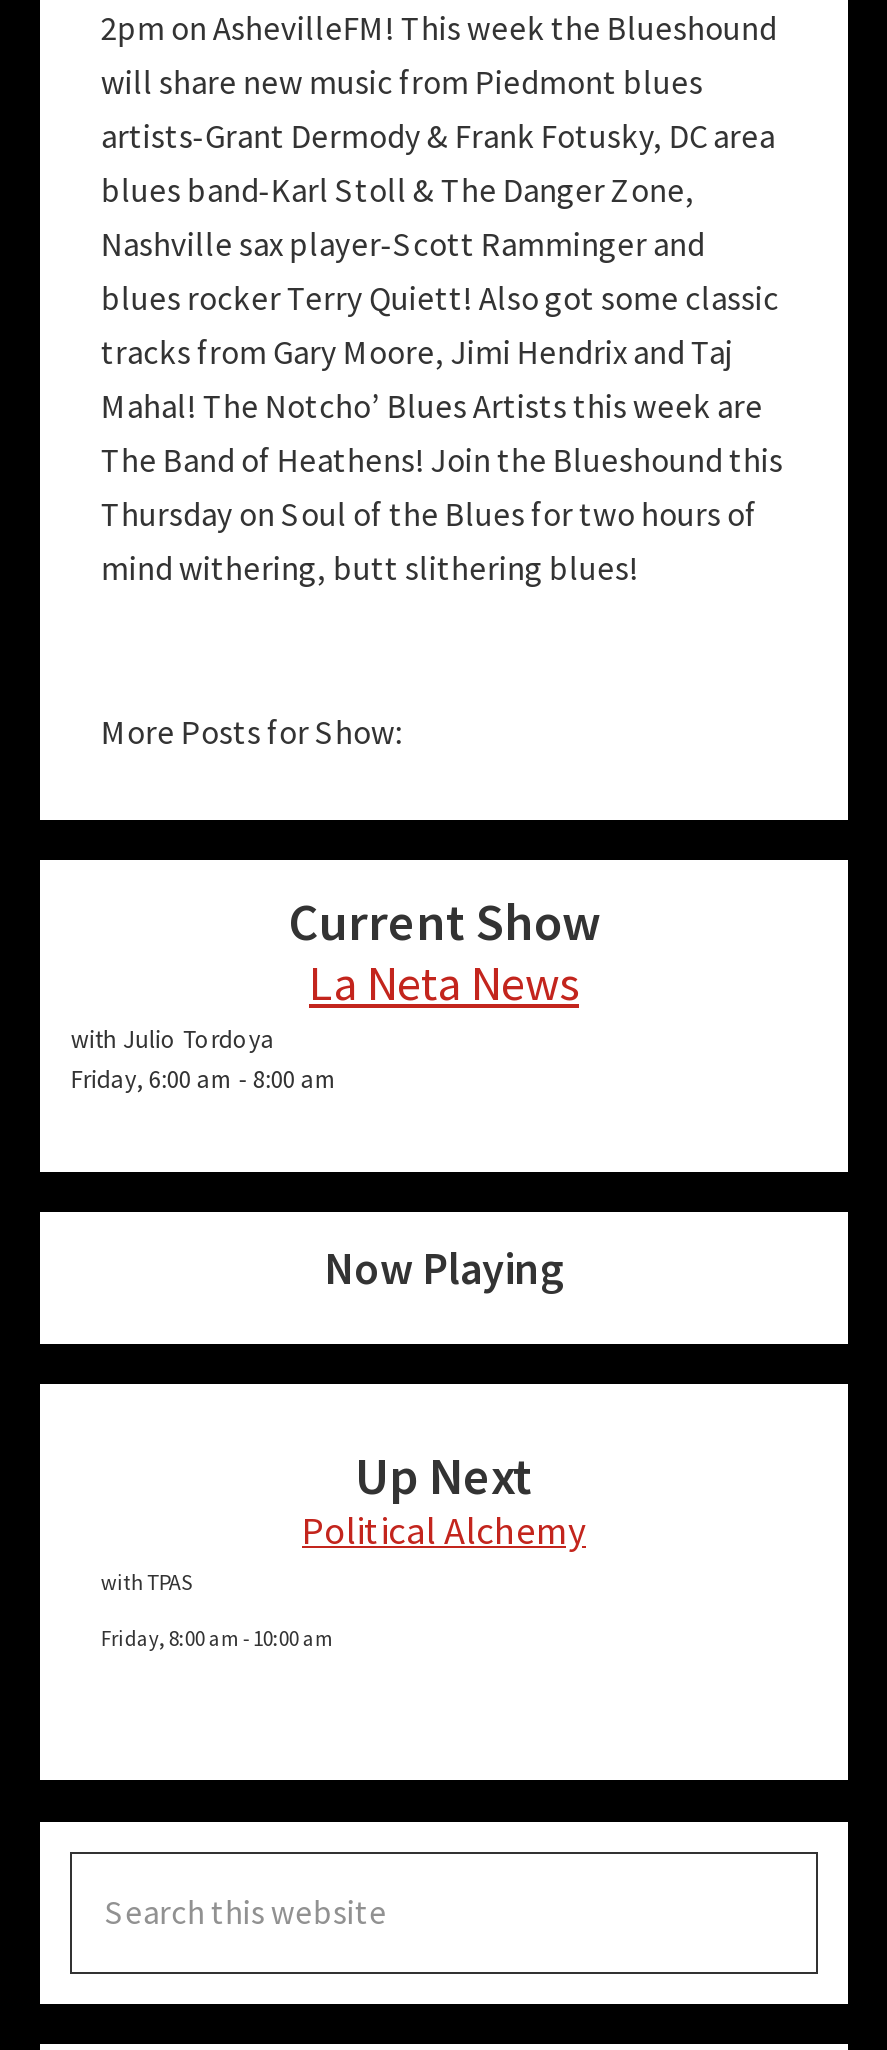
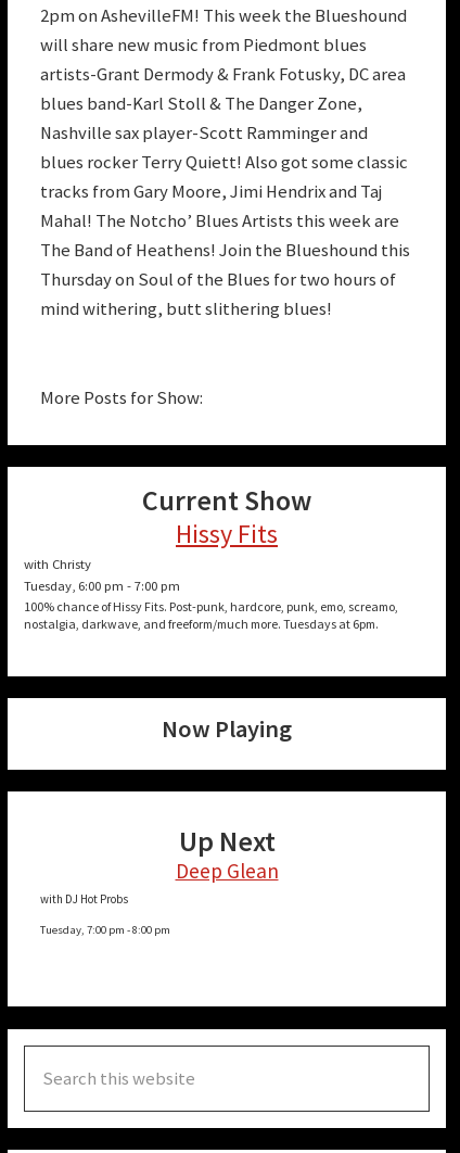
- La Neta News
- with Julio Tordoya
- Friday, 6:00 am - 8:00 am
+ Hissy Fits
+ with Christy
+ Tuesday, 6:00 pm - 7:00 pm
+ 100% chance of Hissy Fits. Post-punk, hardcore, punk, emo, screamo,
+ nostalgia, darkwave, and freeform/much more. Tuesdays at 6pm.

- Political Alchemy
- with TPAS
+ Deep Glean
+ with DJ Hot Probs

- Friday, 8:00 am - 10:00 am
+ Tuesday, 7:00 pm - 8:00 pm
